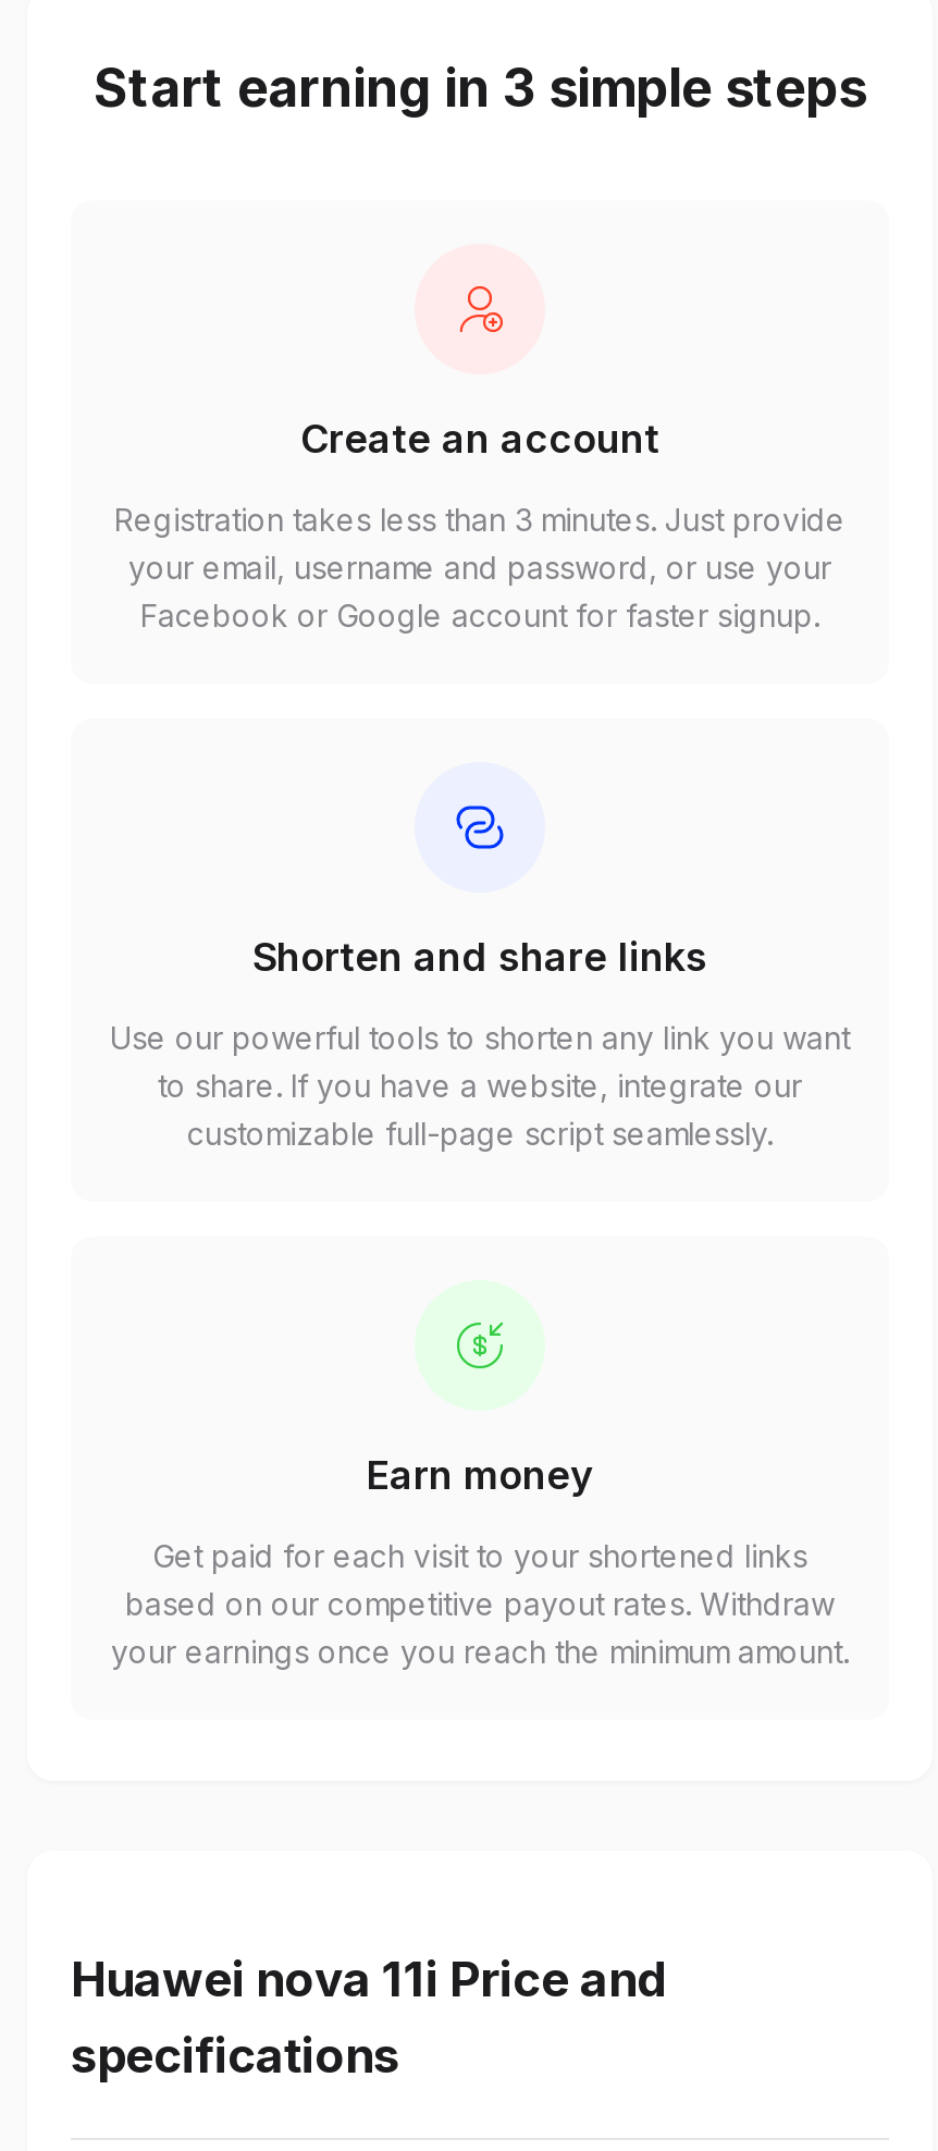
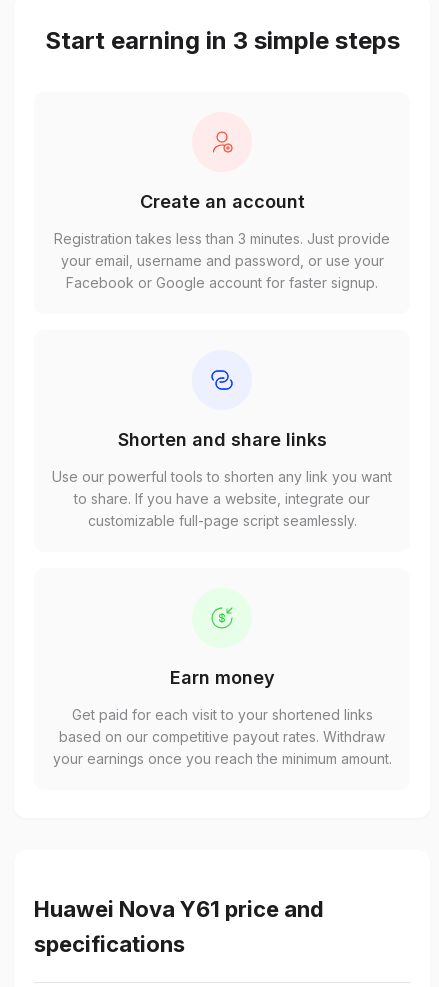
- Huawei nova 11i Price and
+ Huawei Nova Y61 price and
